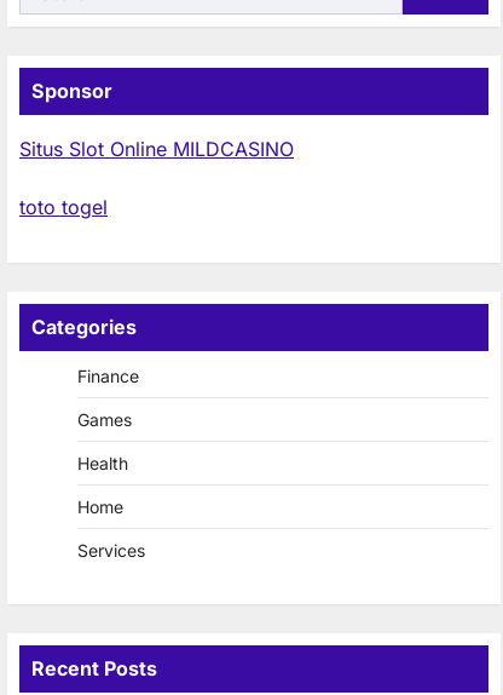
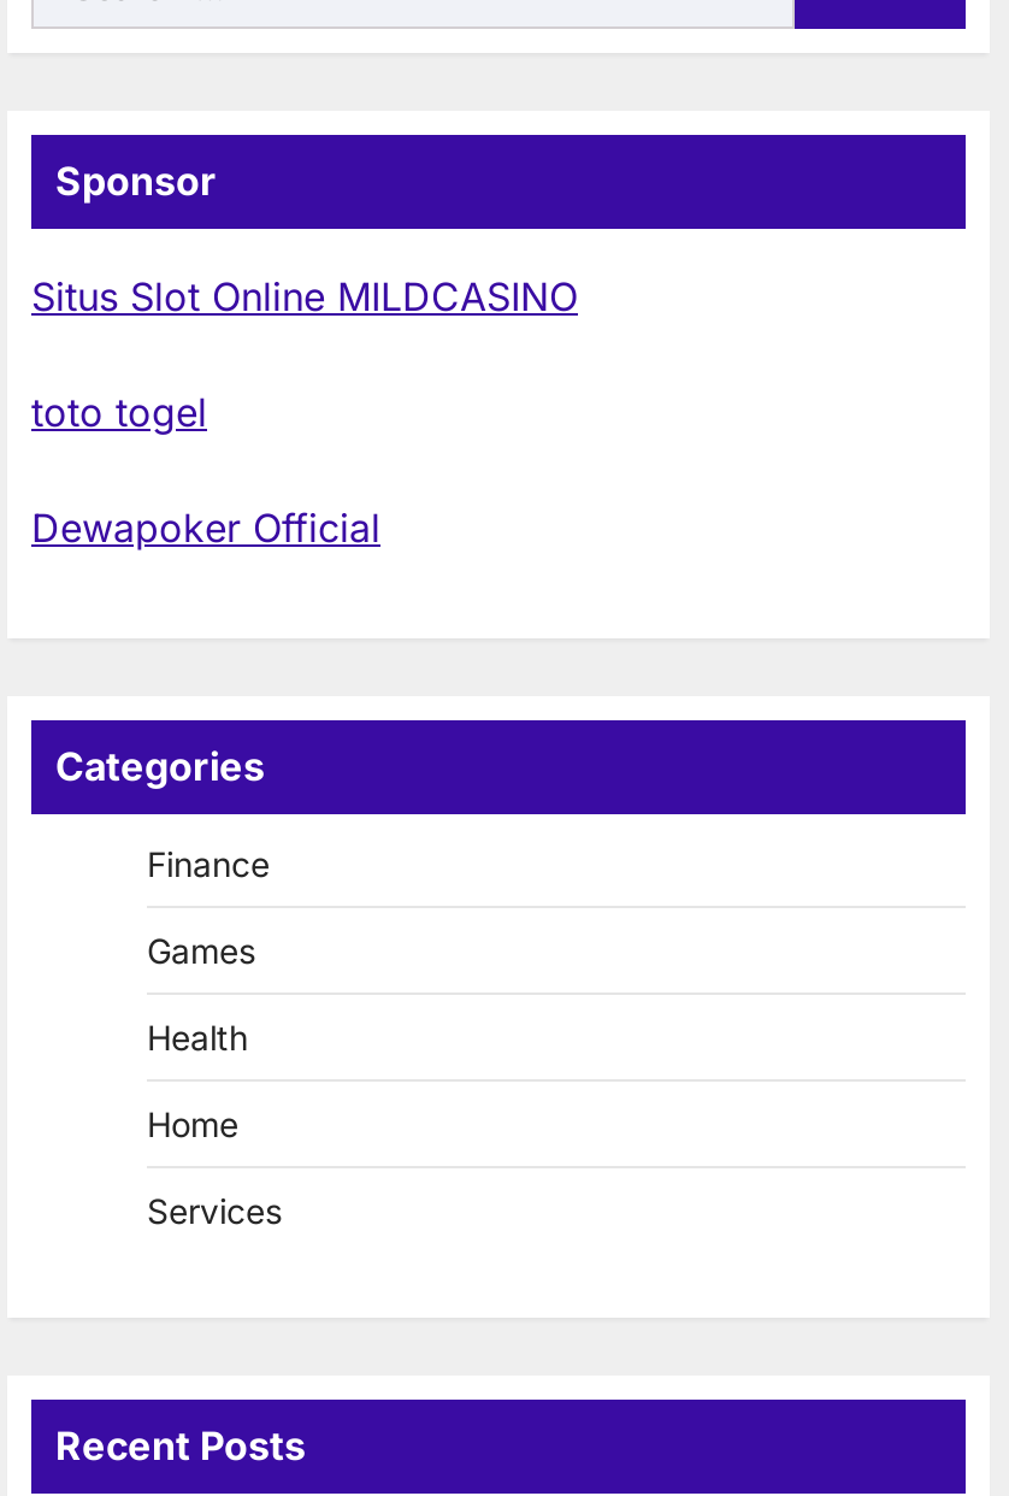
+ Dewapoker Official
